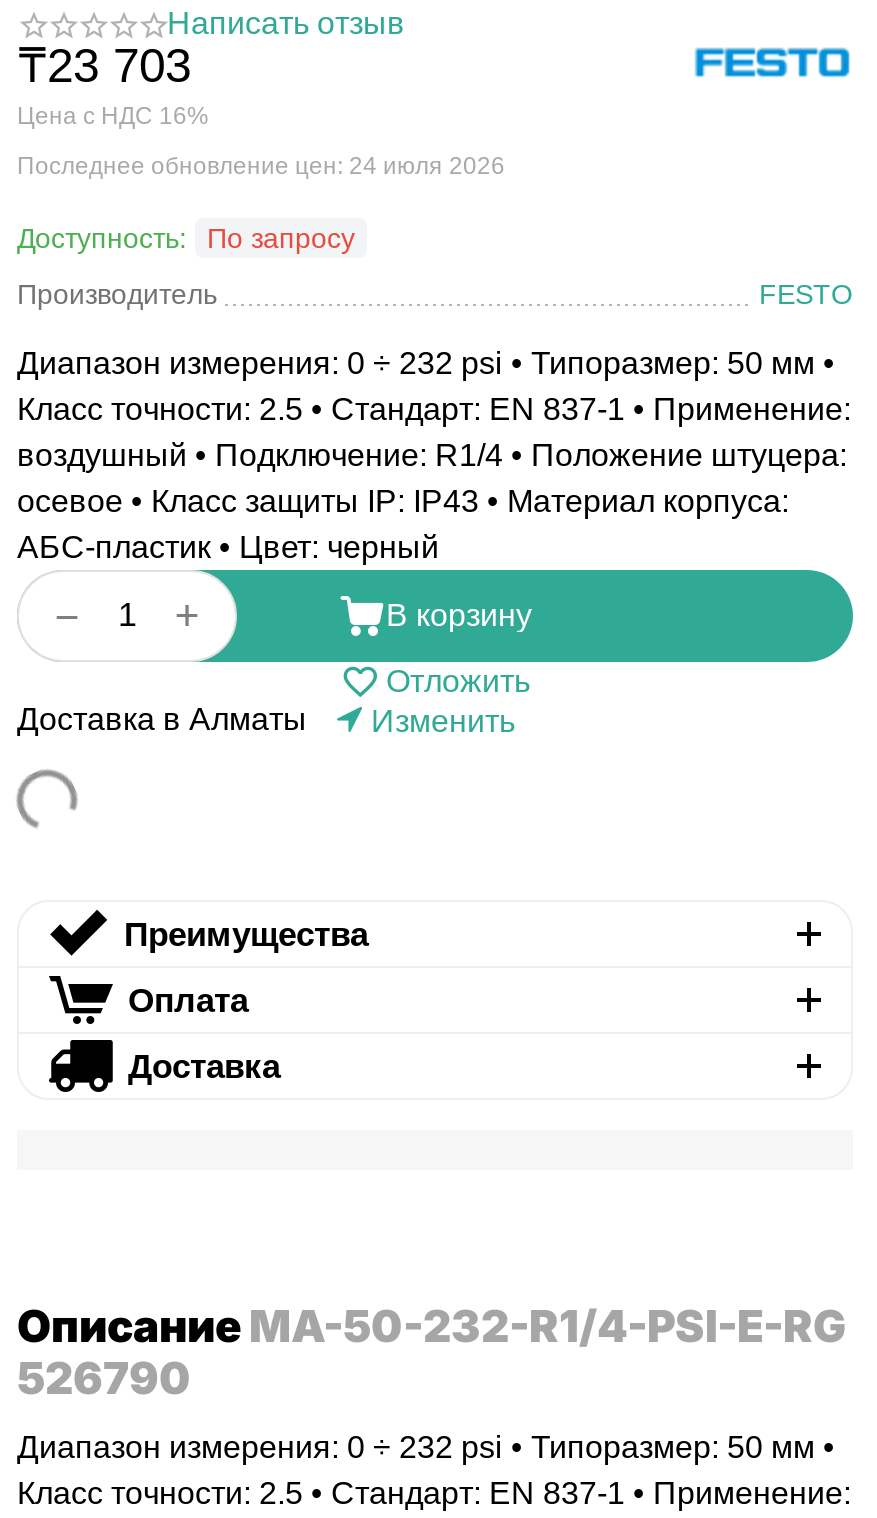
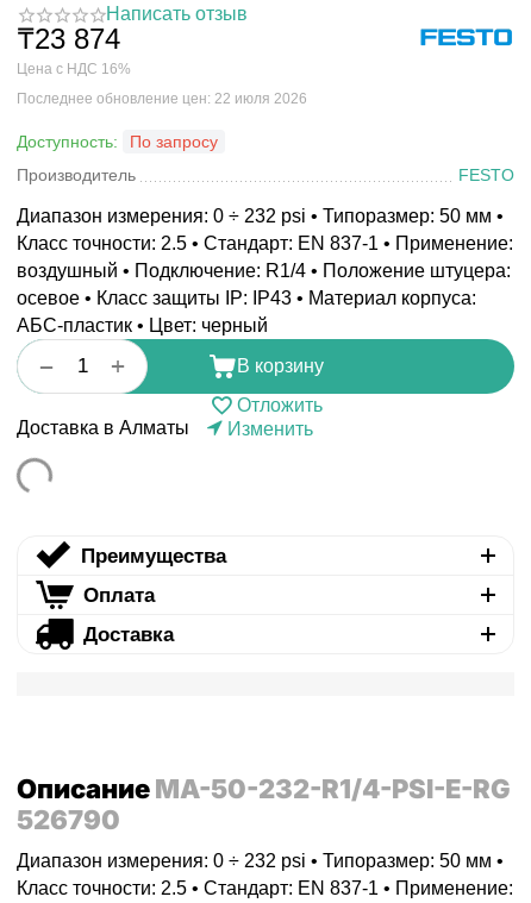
- ₸23 703
+ ₸23 874

- Последнее обновление цен: 24 июля 2026
+ Последнее обновление цен: 22 июля 2026
